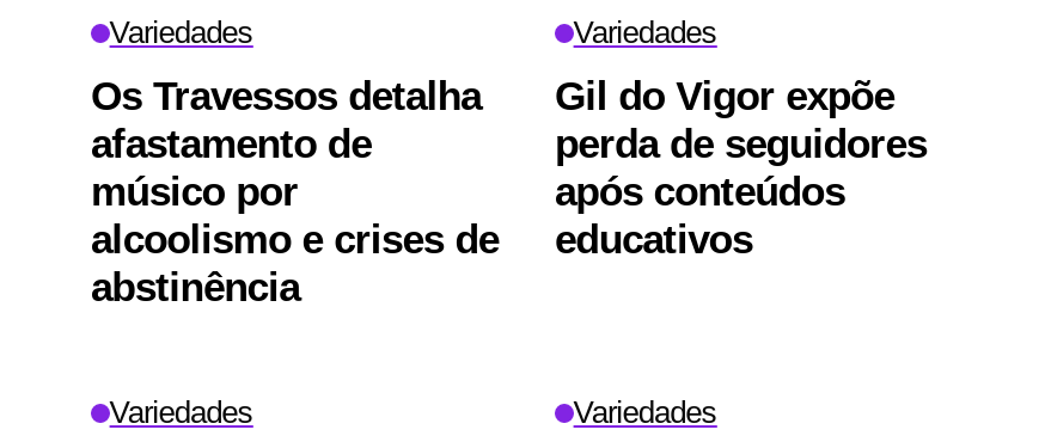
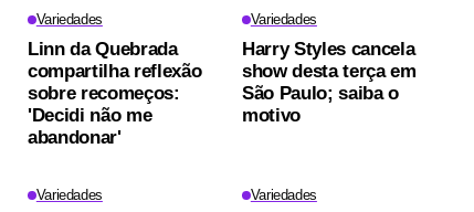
- Os Travessos detalha
- afastamento de
- músico por
- alcoolismo e crises de
- abstinência
+ Linn da Quebrada
+ compartilha reflexão
+ sobre recomeços:
+ 'Decidi não me
+ abandonar'

- Gil do Vigor expõe
- perda de seguidores
- após conteúdos
- educativos
+ Harry Styles cancela
+ show desta terça em
+ São Paulo; saiba o
+ motivo
